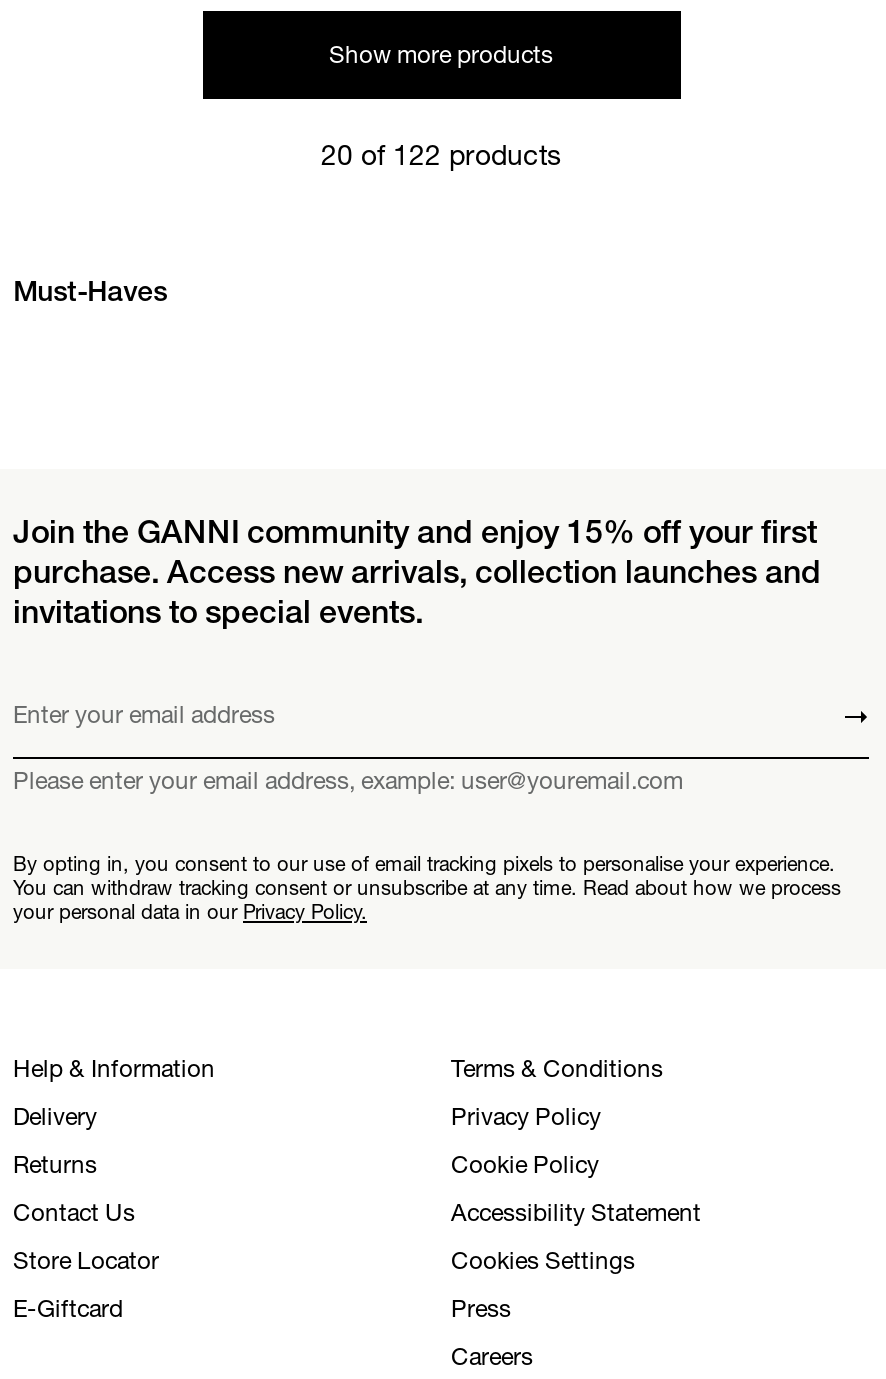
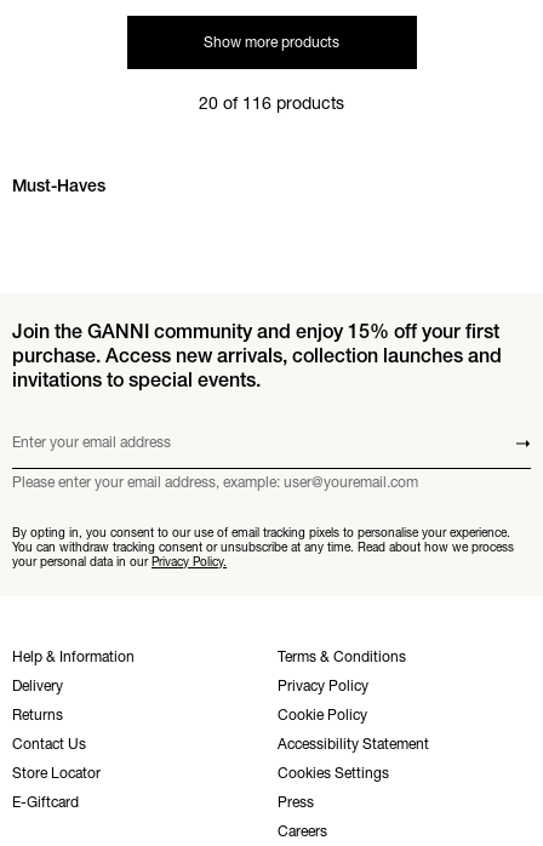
- 20 of 122 products
+ 20 of 116 products
